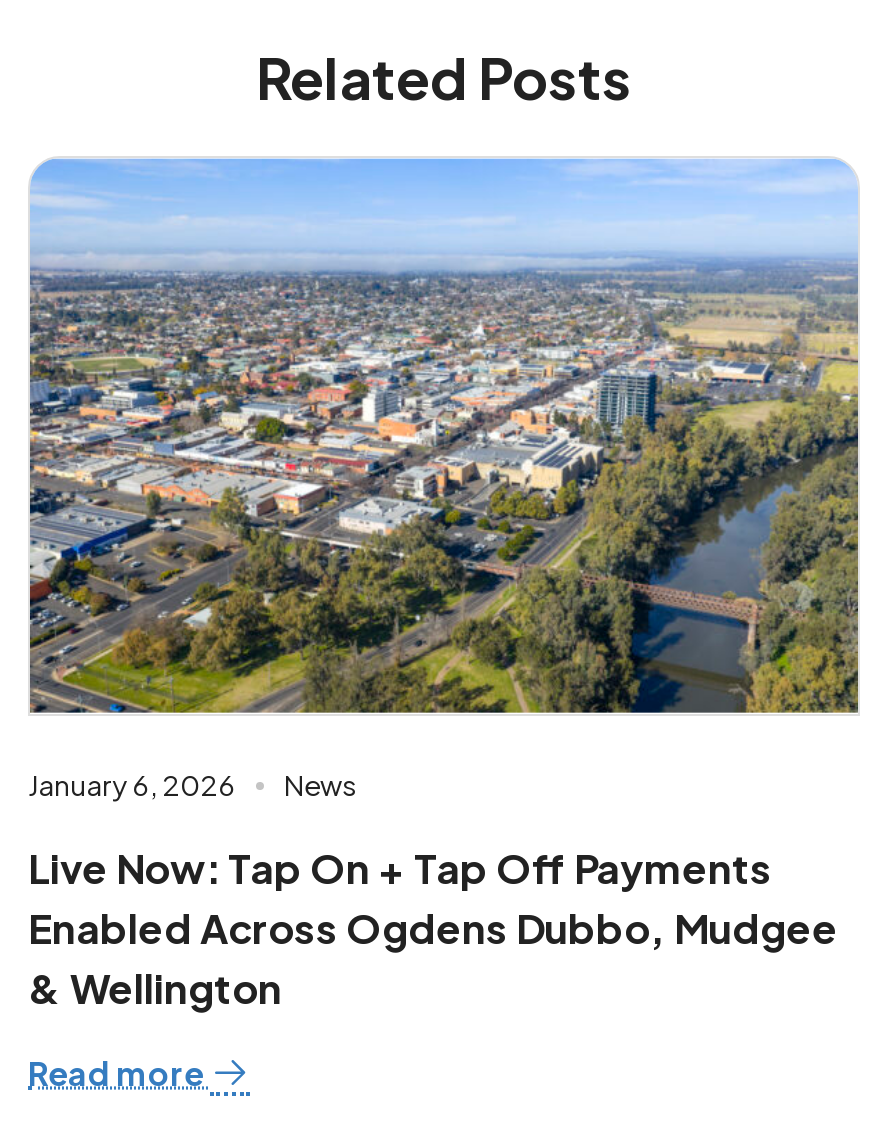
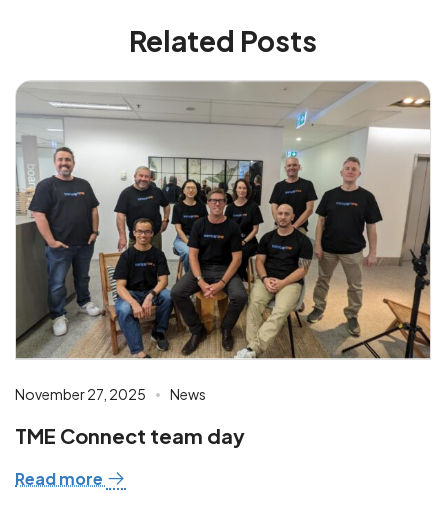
- [image]
- January 6, 2026 News
+ [image]
+ November 27, 2025 News

- Live Now: Tap On + Tap Off Payments
- Enabled Across Ogdens Dubbo, Mudgee
- & Wellington
+ TME Connect team day
